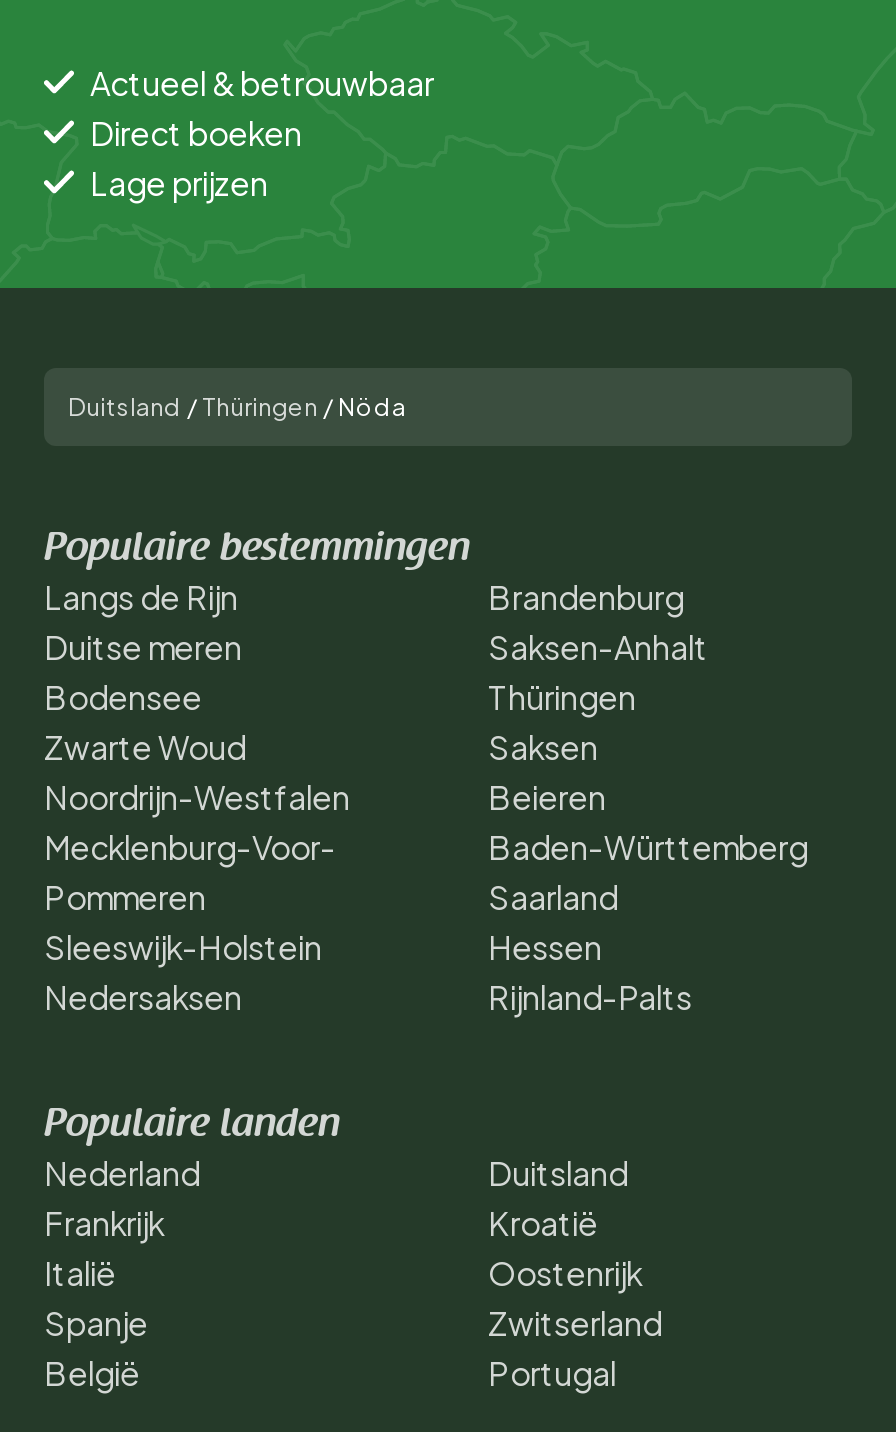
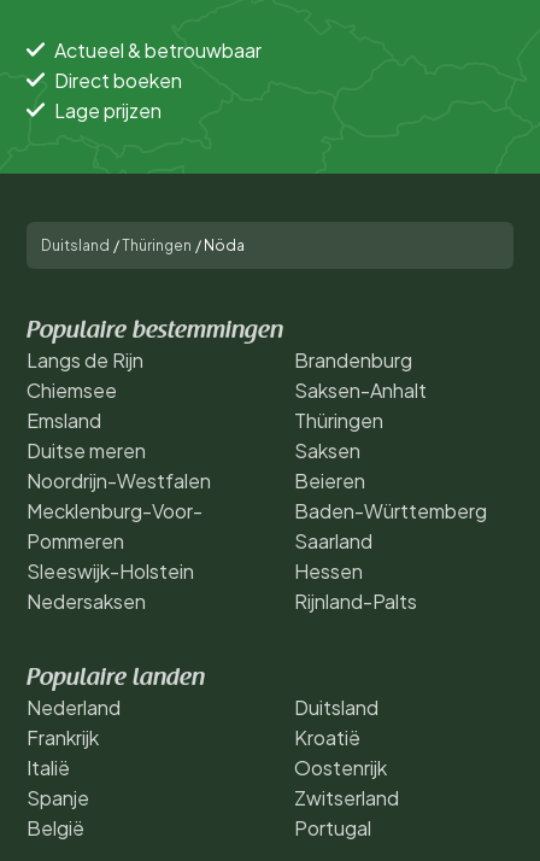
moved down: Duitse meren

+ Chiemsee
+ Emsland

- Bodensee
- Zwarte Woud
